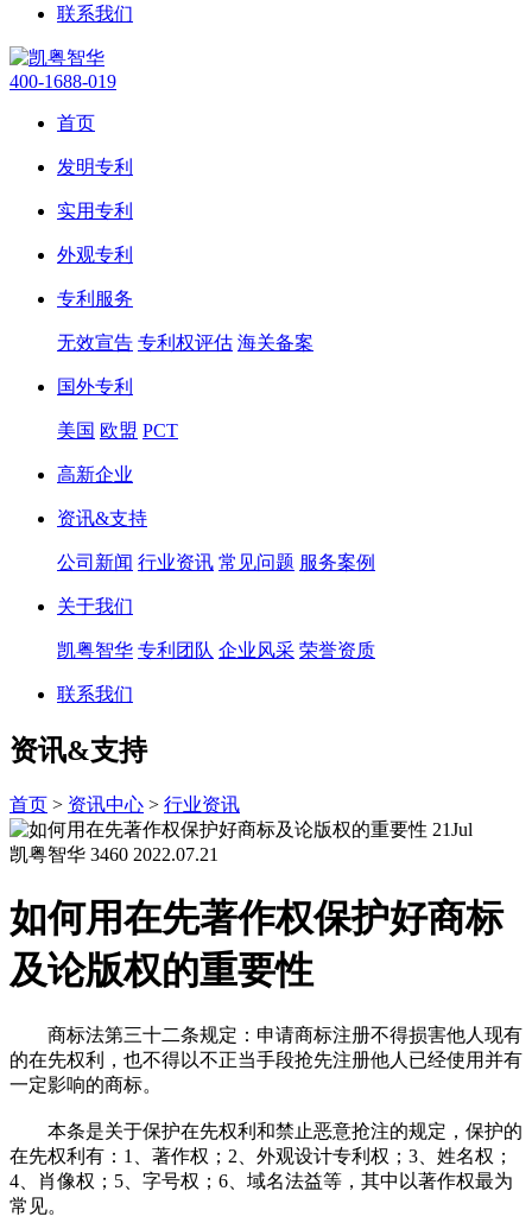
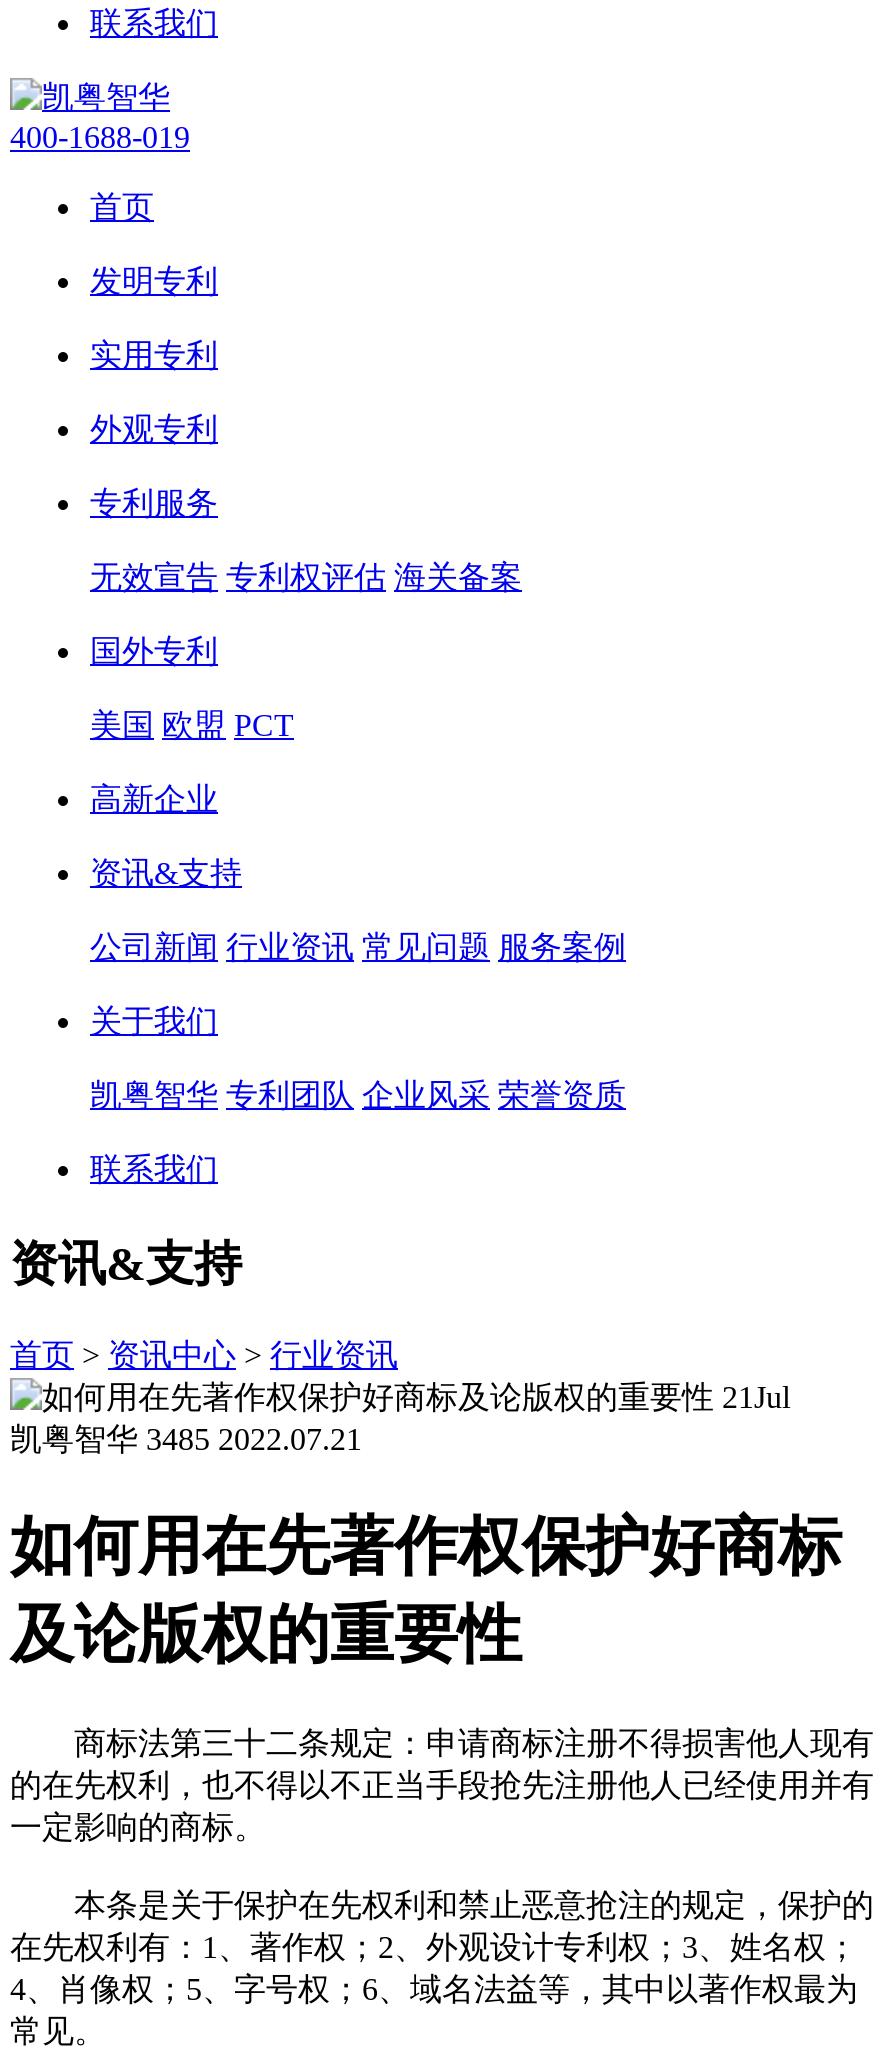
- 凯粤智华 3460 2022.07.21
+ 凯粤智华 3485 2022.07.21
